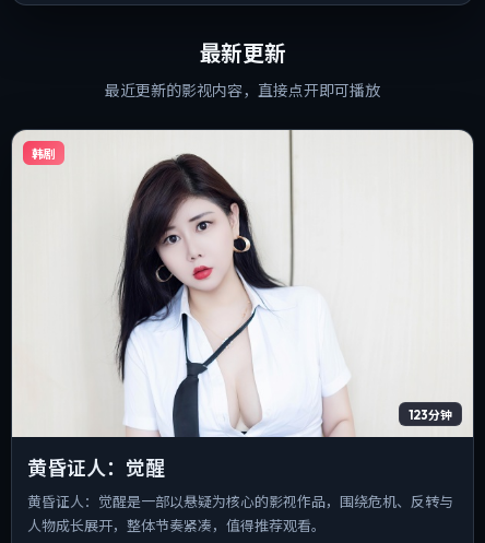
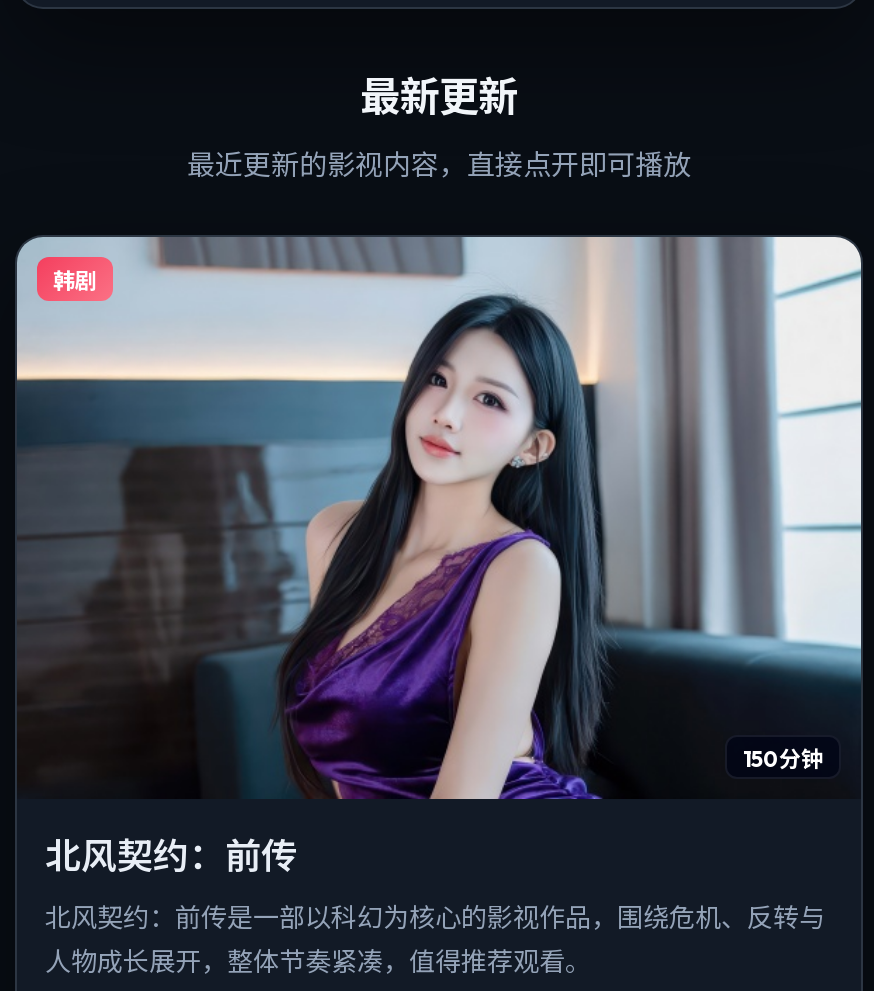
- [image]
- 123分钟
+ [image]
+ 150分钟

- 黄昏证人：觉醒
+ 北风契约：前传

- 黄昏证人：觉醒是一部以悬疑为核心的影视作品，围绕危机、反转与
+ 北风契约：前传是一部以科幻为核心的影视作品，围绕危机、反转与
